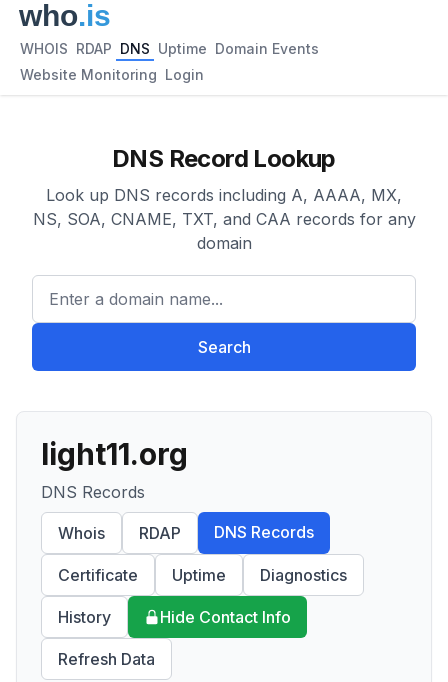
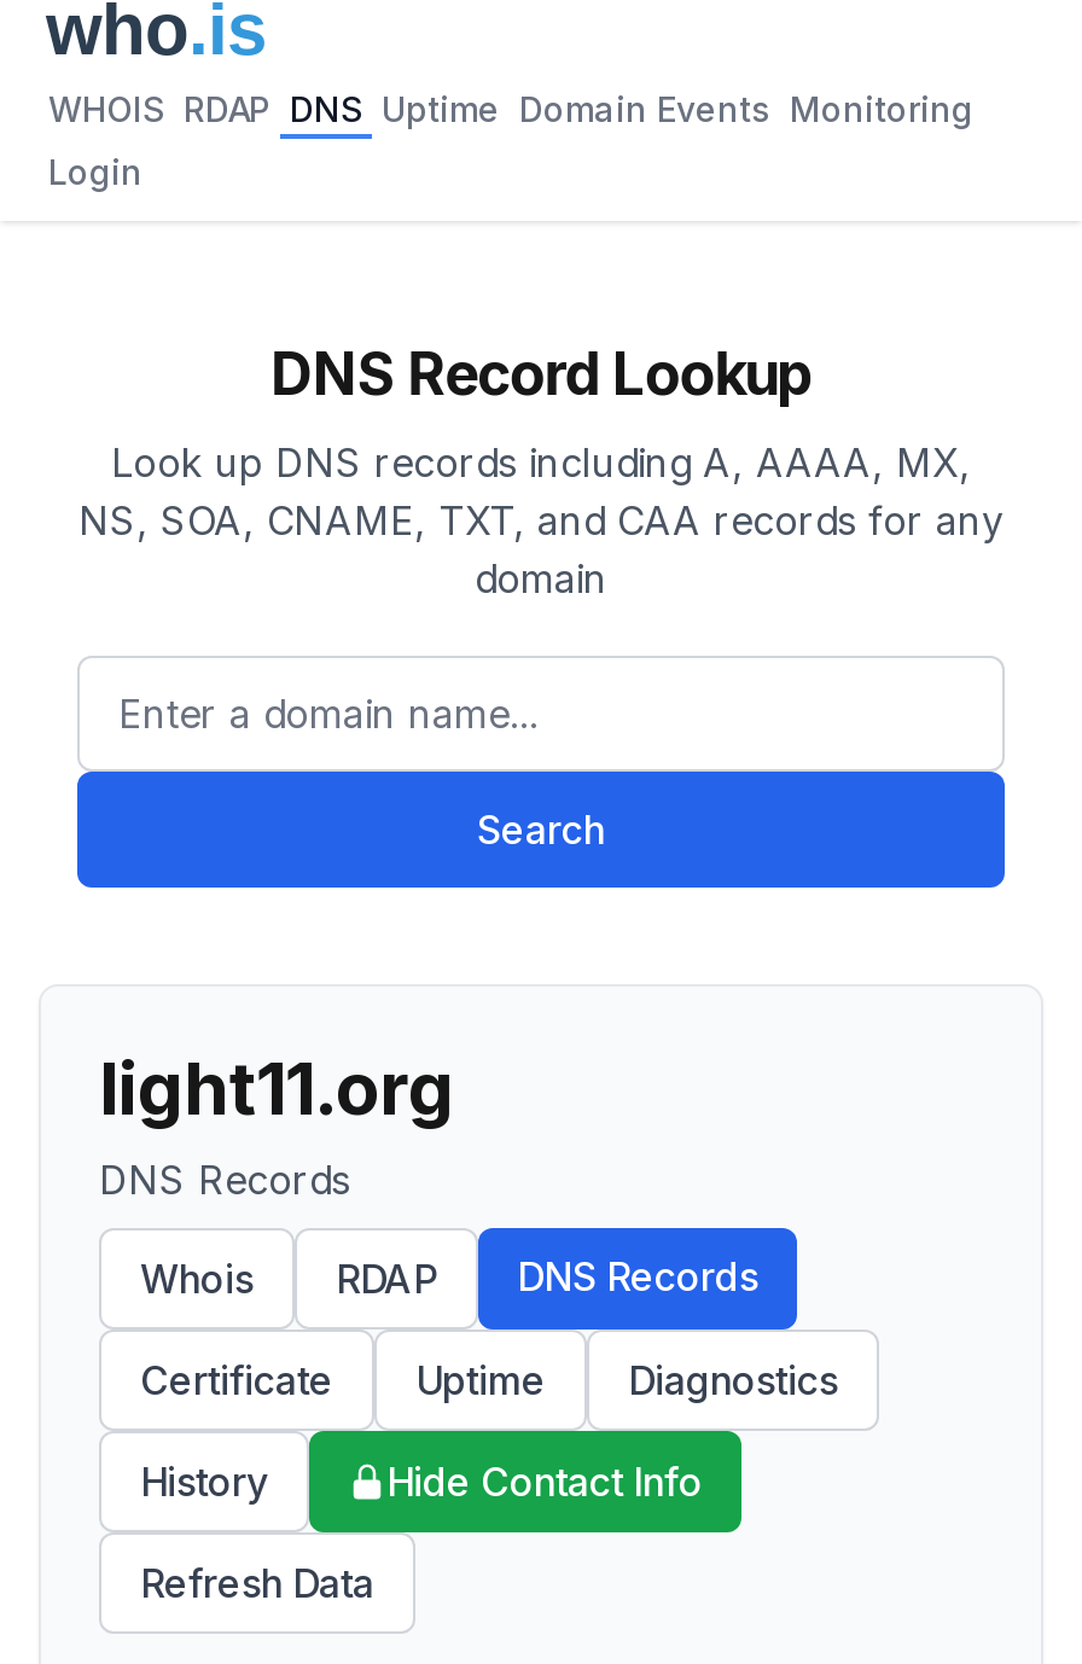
- WHOIS RDAP DNS Uptime Domain Events
+ WHOIS RDAP DNS Uptime Domain Events Monitoring

- Website Monitoring Login
+ Login
